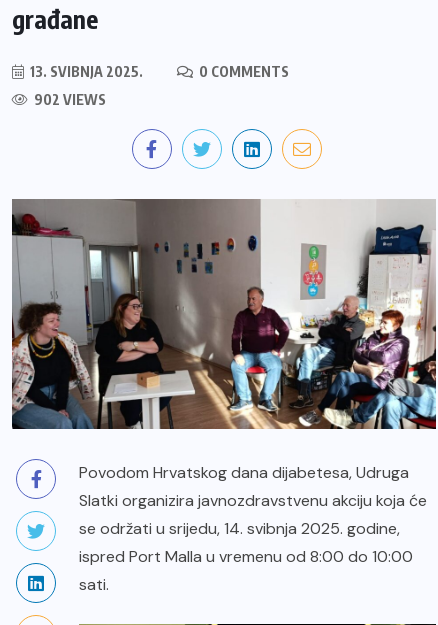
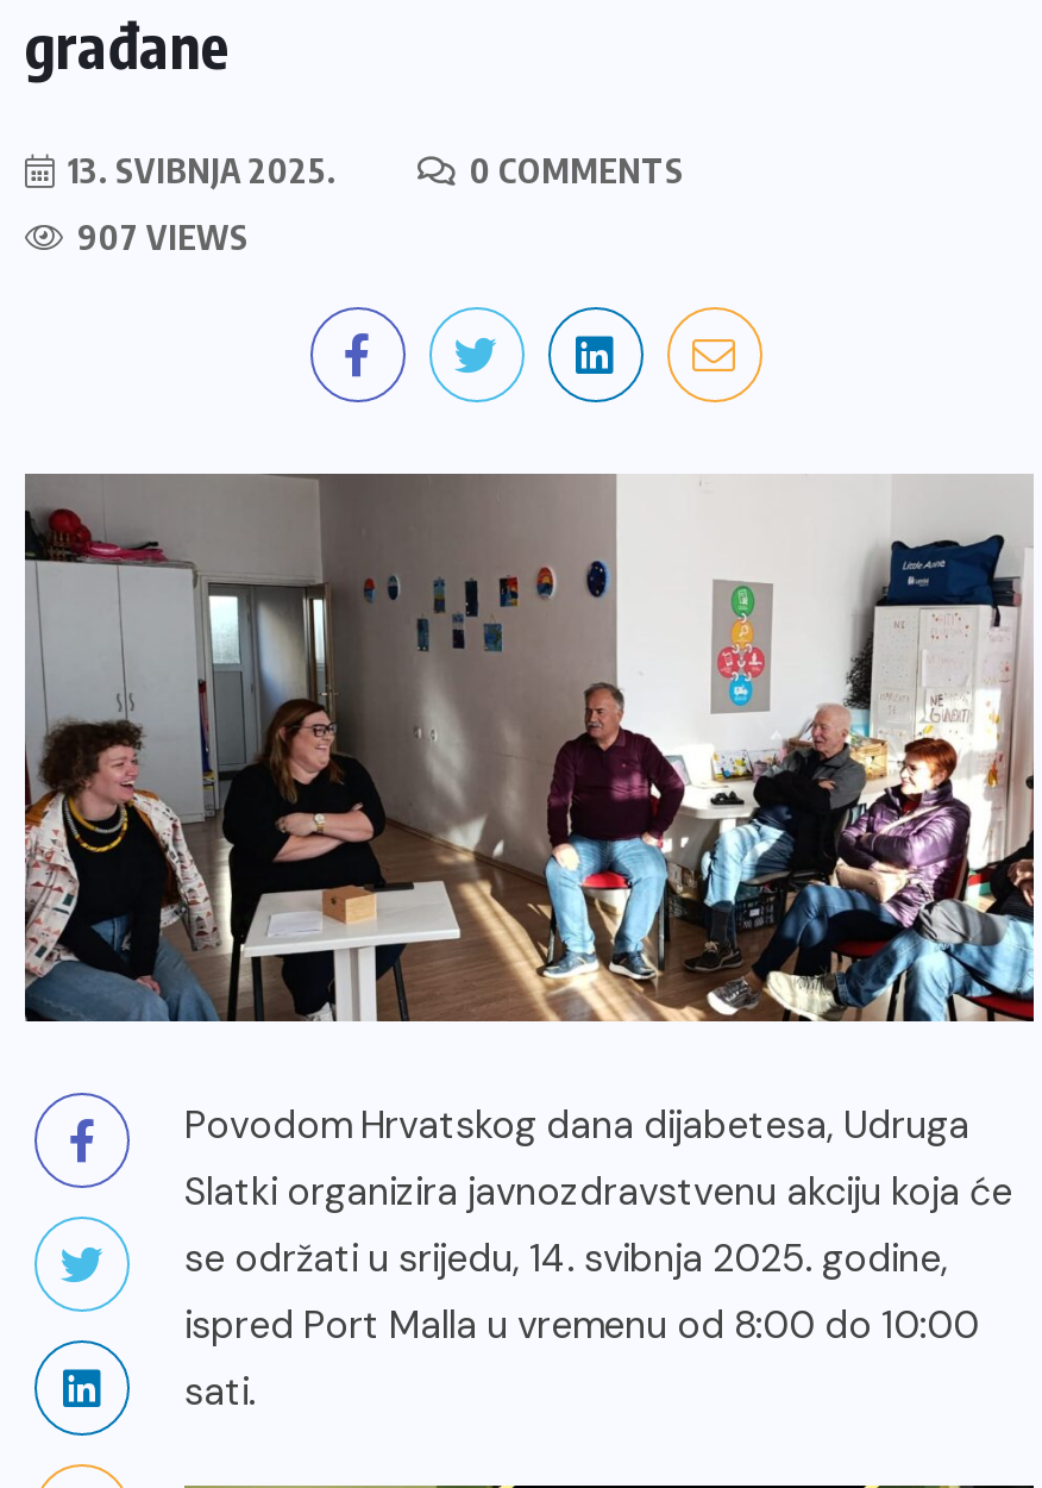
- 902 VIEWS
+ 907 VIEWS
